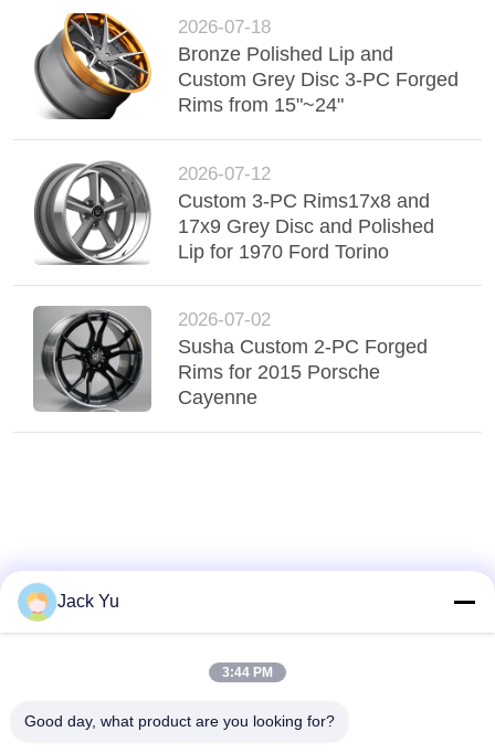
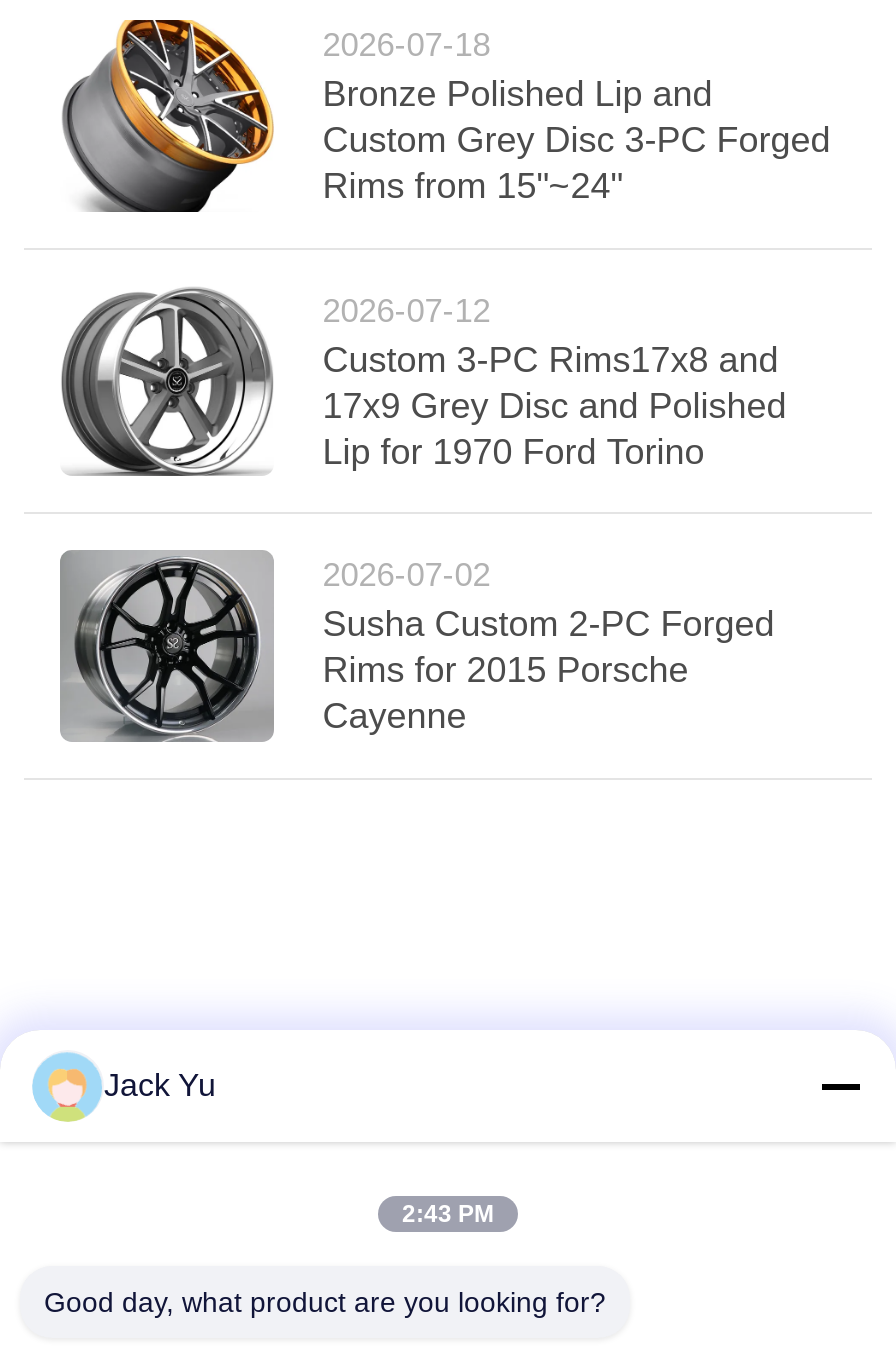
- 3:44 PM
+ 2:43 PM
